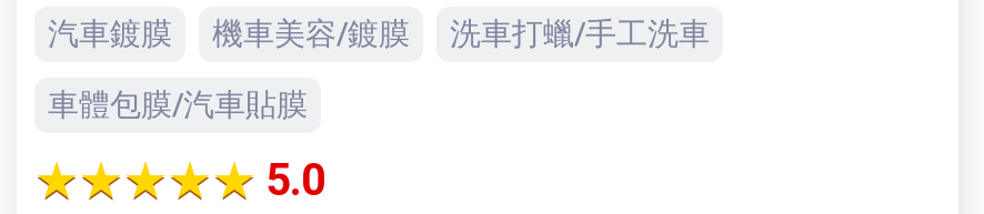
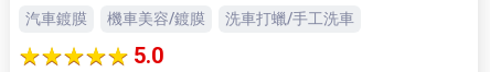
- 車體包膜/汽車貼膜
